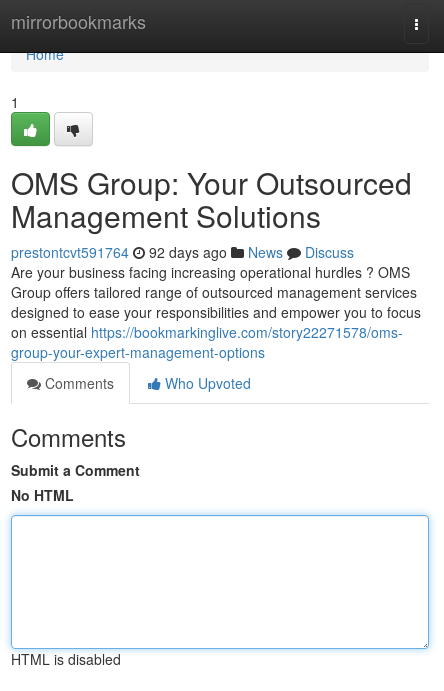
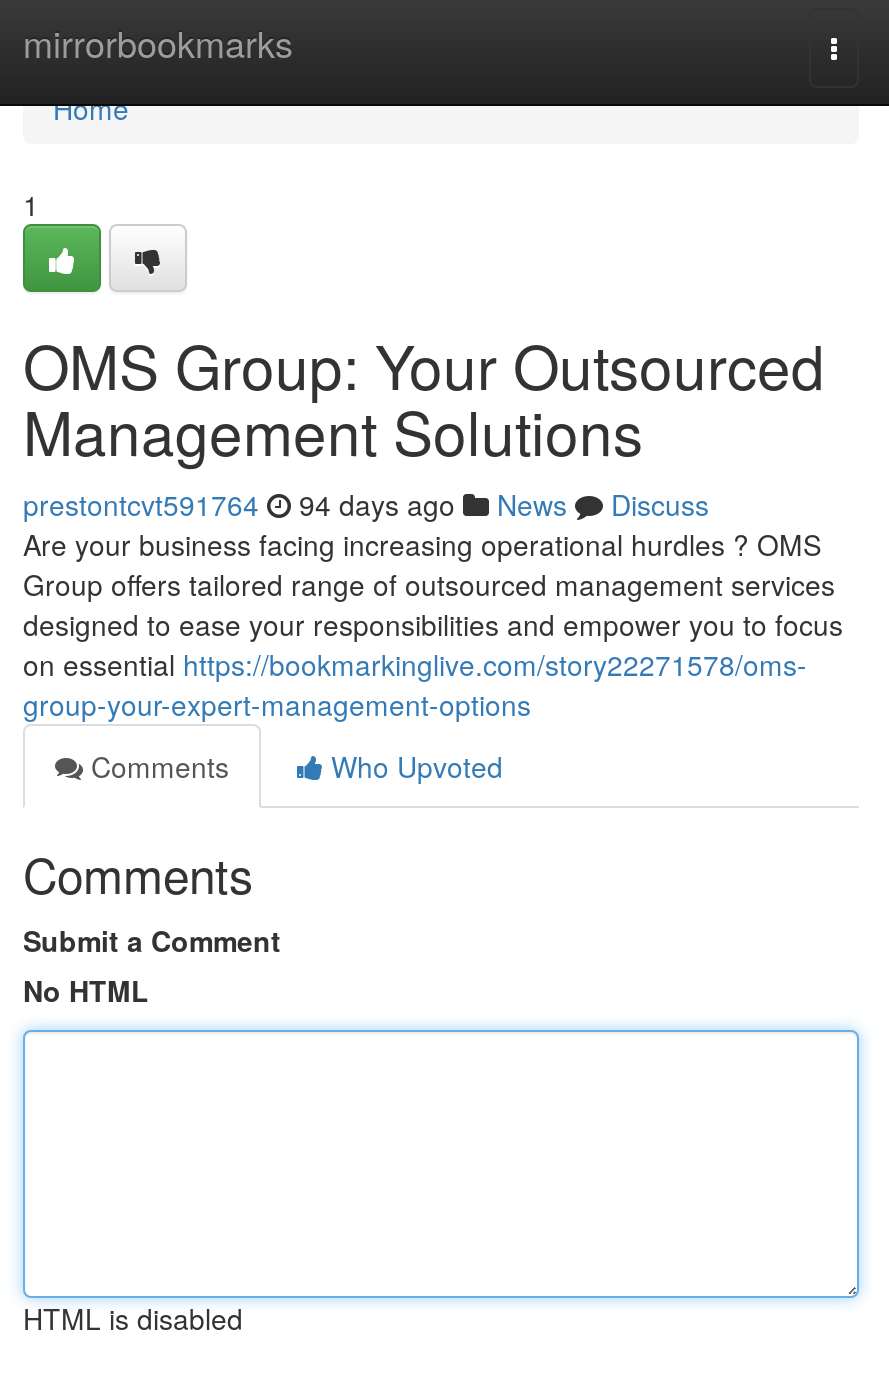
- prestontcvt591764 92 days ago News Discuss
+ prestontcvt591764 94 days ago News Discuss
